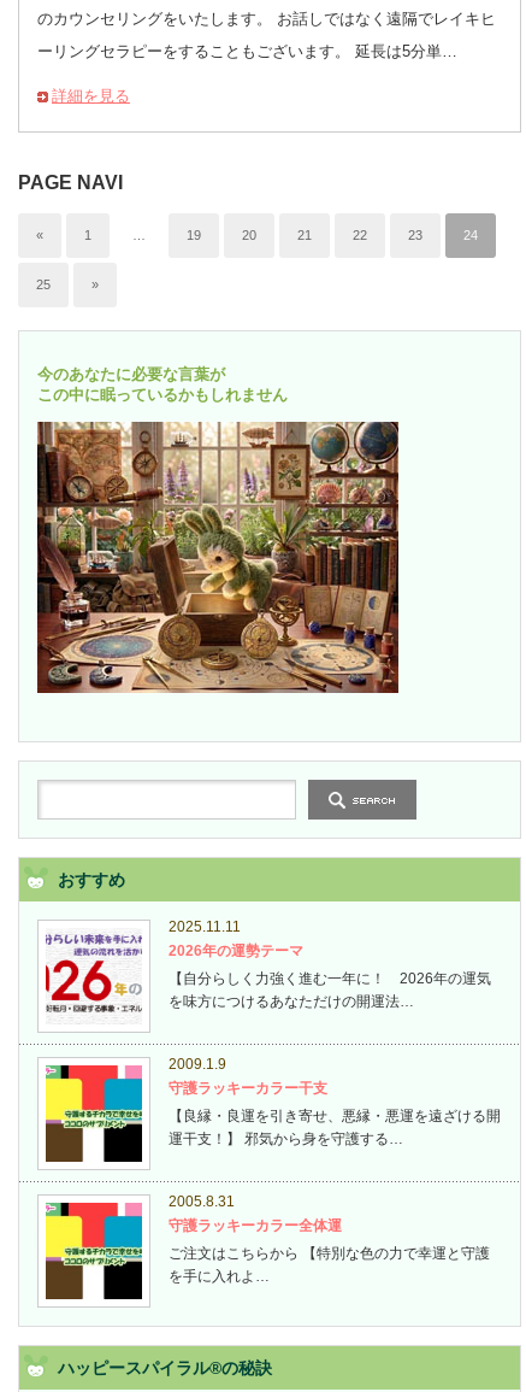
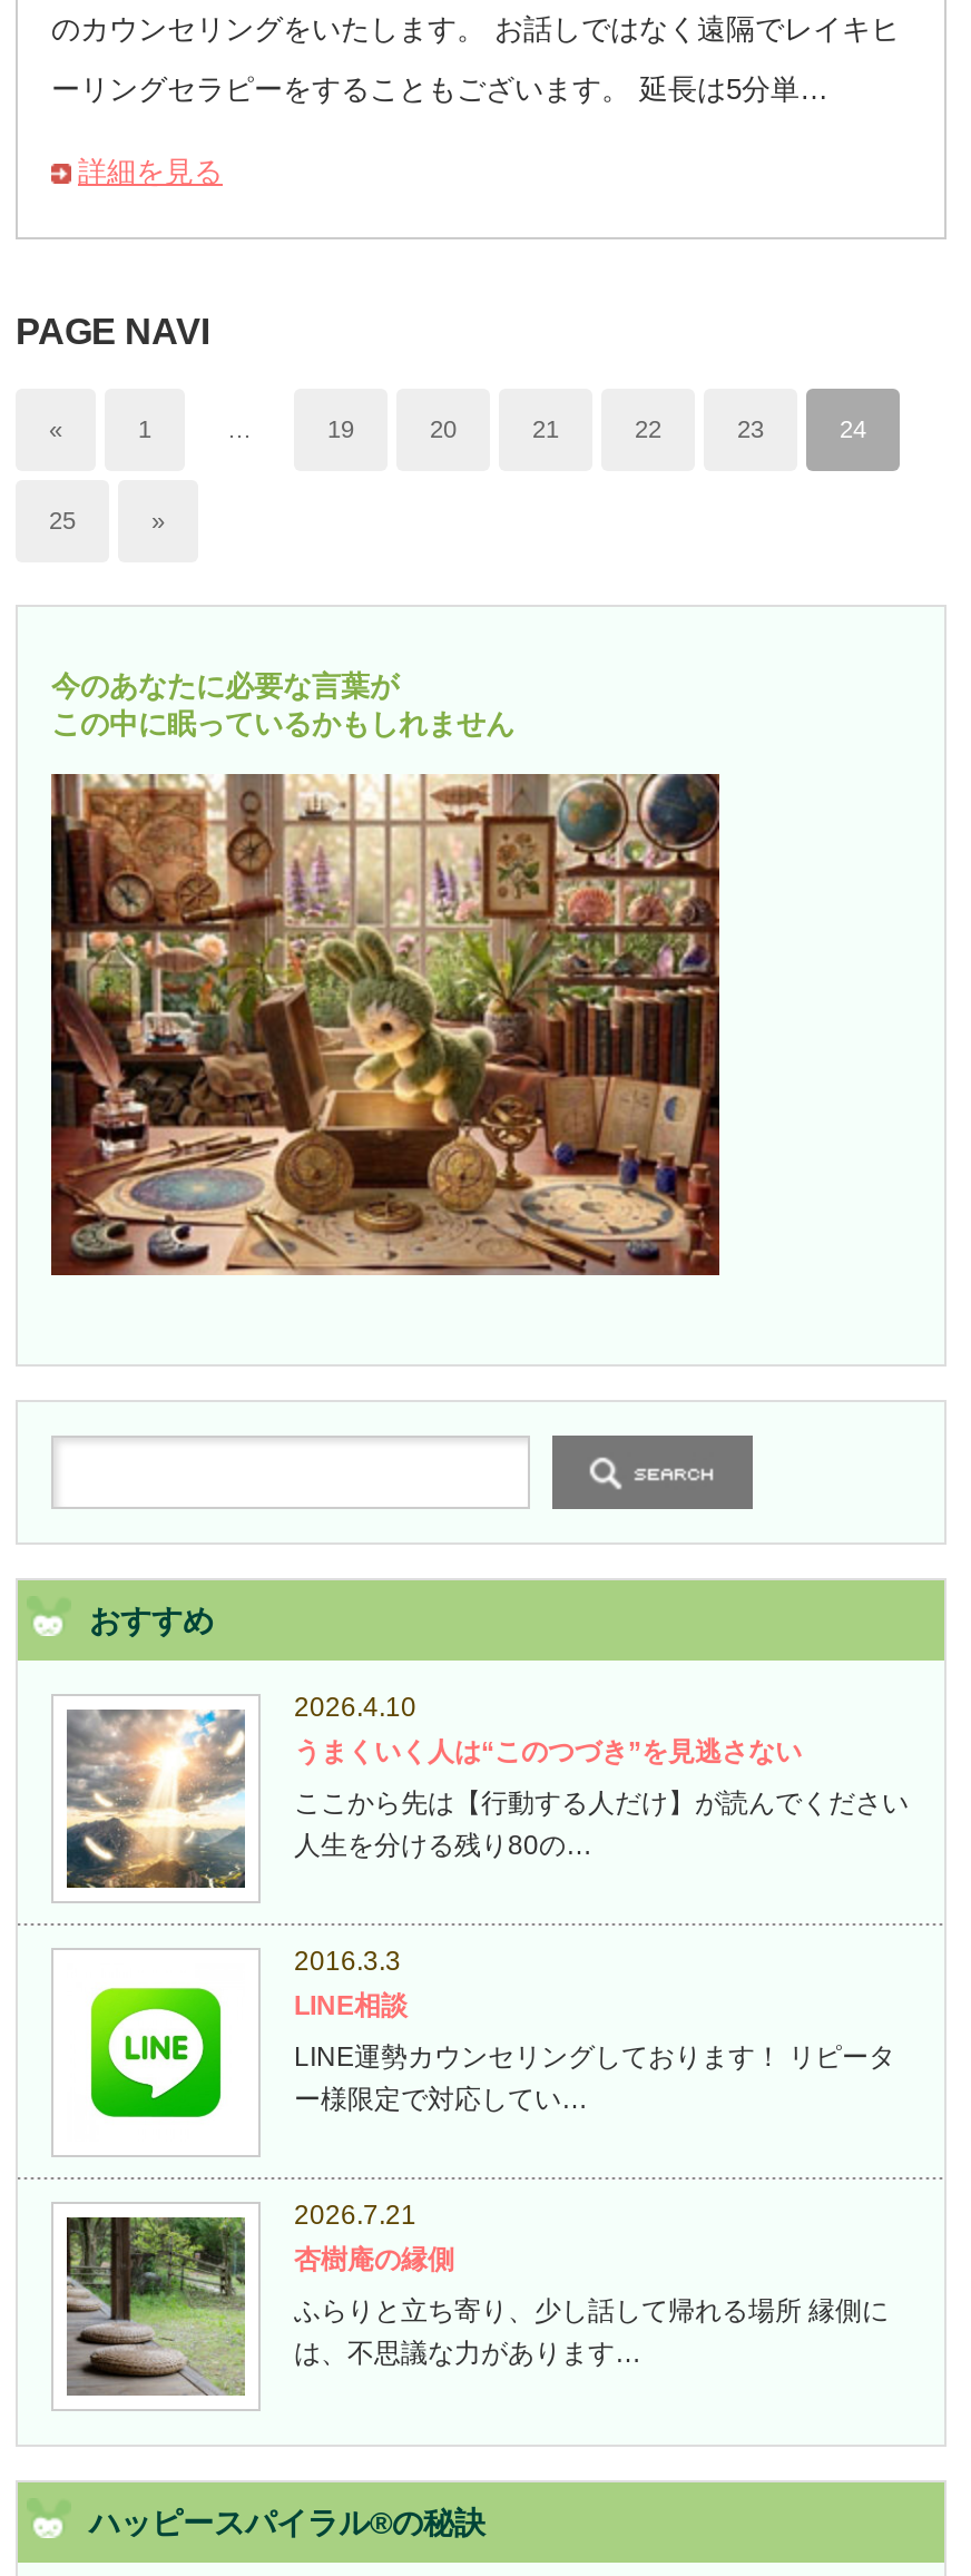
- [image]
- 2025.11.11
- 2026年の運勢テーマ
+ [image]
+ 2026.4.10
+ うまくいく人は“このつづき”を見逃さない

- 【自分らしく力強く進む一年に！ 2026年の運気
- を味方につけるあなただけの開運法…
+ ここから先は【行動する人だけ】が読んでください
+ 人生を分ける残り80の…

- [image]
- 2009.1.9
- 守護ラッキーカラー干支
+ [image]
+ 2016.3.3
+ LINE相談

- 【良縁・良運を引き寄せ、悪縁・悪運を遠ざける開
- 運干支！】 邪気から身を守護する…
+ LINE運勢カウンセリングしております！ リピータ
+ ー様限定で対応してい…

- [image]
- 2005.8.31
- 守護ラッキーカラー全体運
+ [image]
+ 2026.7.21
+ 杏樹庵の縁側

- ご注文はこちらから 【特別な色の力で幸運と守護
- を手に入れよ…
+ ふらりと立ち寄り、少し話して帰れる場所 縁側に
+ は、不思議な力があります…
